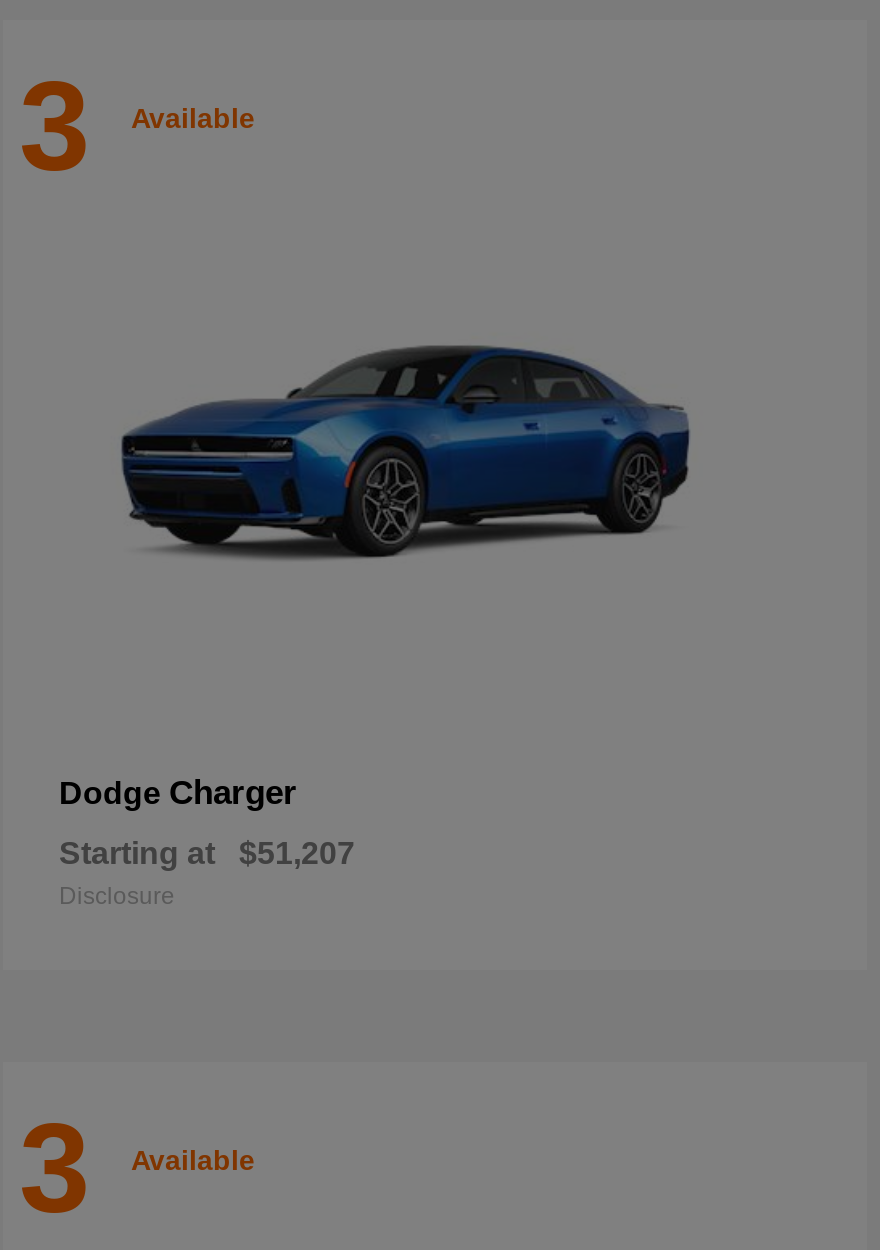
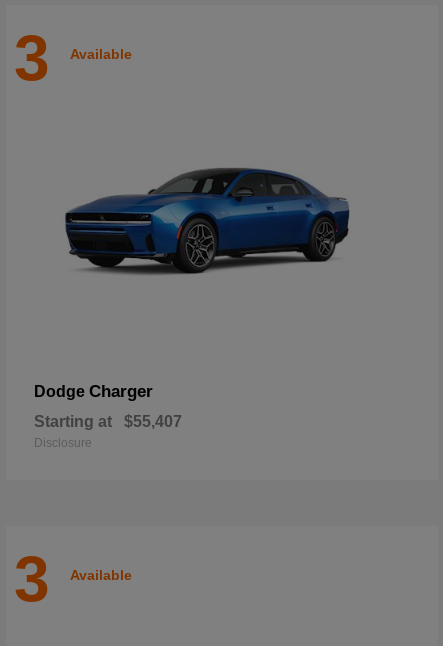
- Starting at $51,207
+ Starting at $55,407
